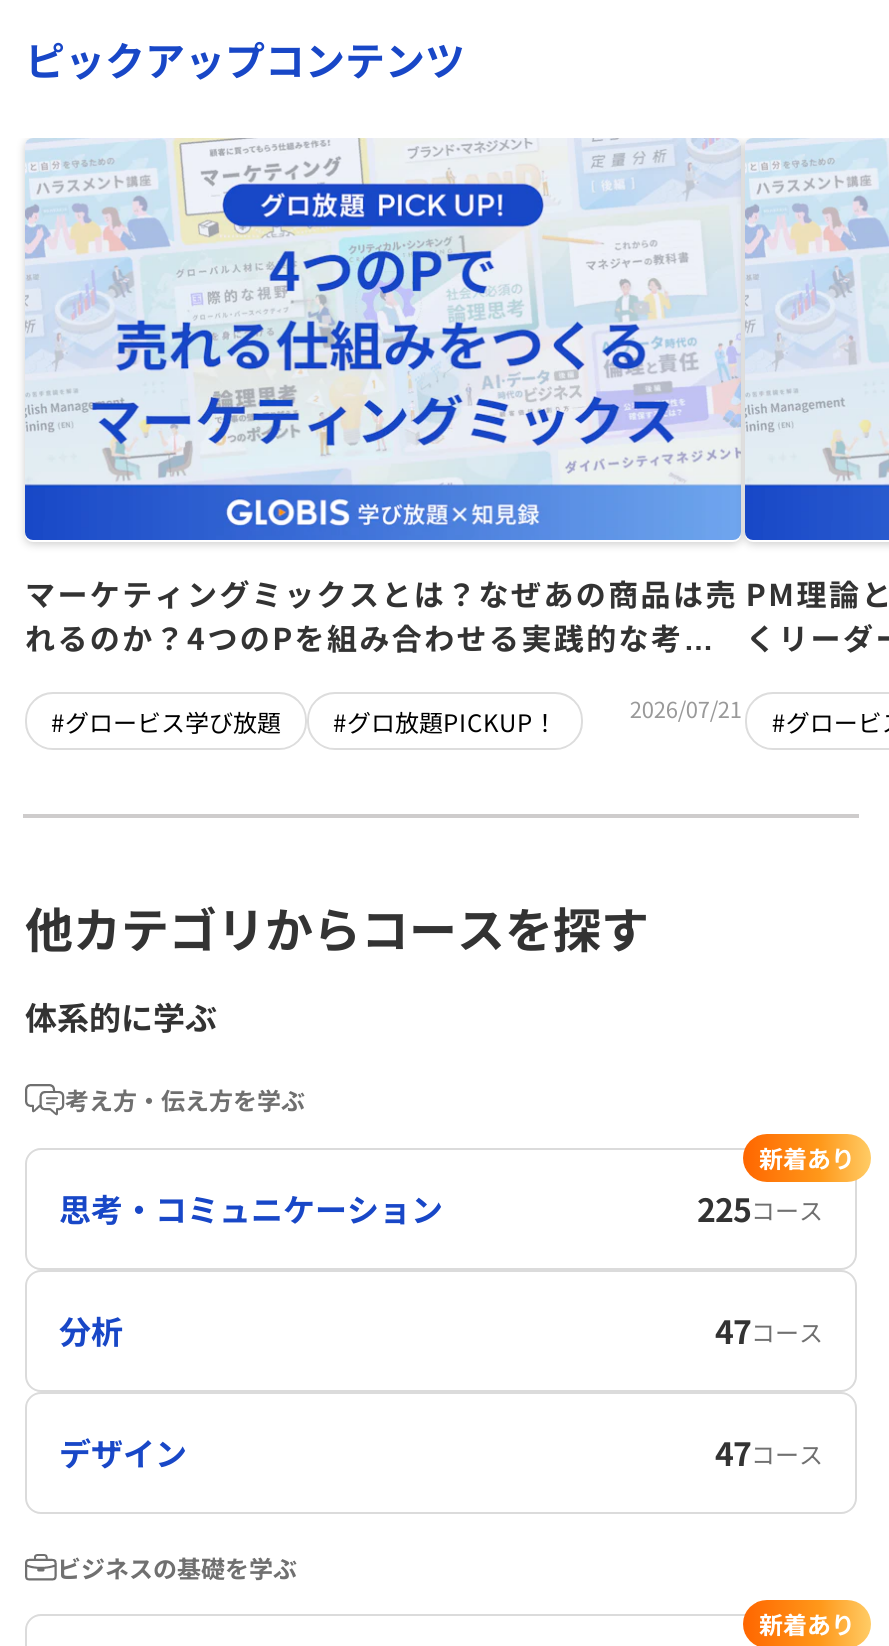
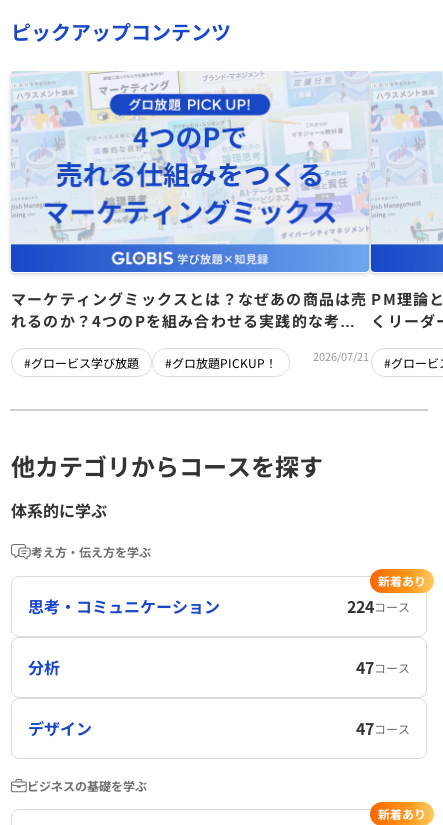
- 225コース
+ 224コース
